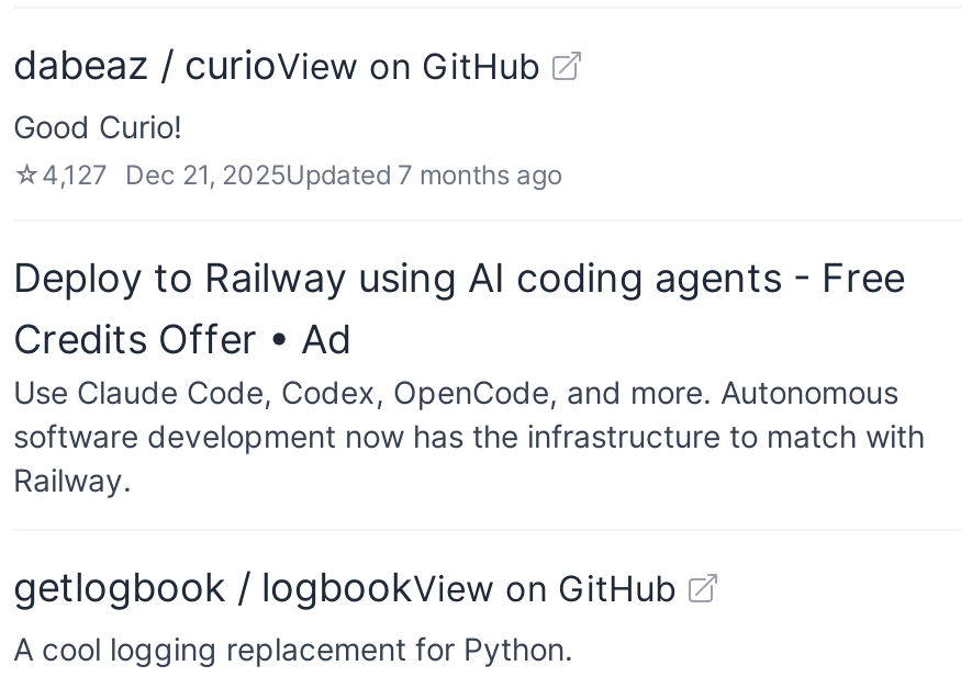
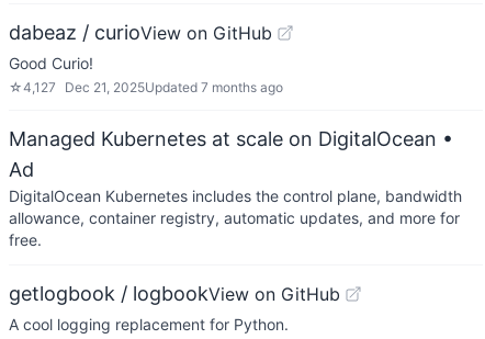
- Deploy to Railway using AI coding agents - Free
- Credits Offer • Ad
- Use Claude Code, Codex, OpenCode, and more. Autonomous
- software development now has the infrastructure to match with
- Railway.
+ Managed Kubernetes at scale on DigitalOcean •
+ Ad
+ DigitalOcean Kubernetes includes the control plane, bandwidth
+ allowance, container registry, automatic updates, and more for
+ free.
